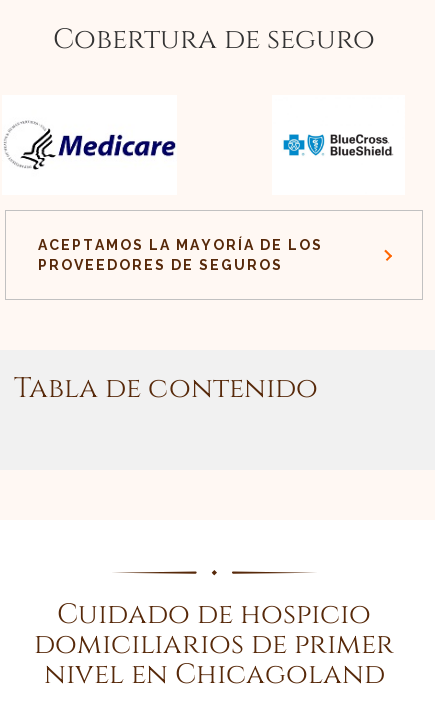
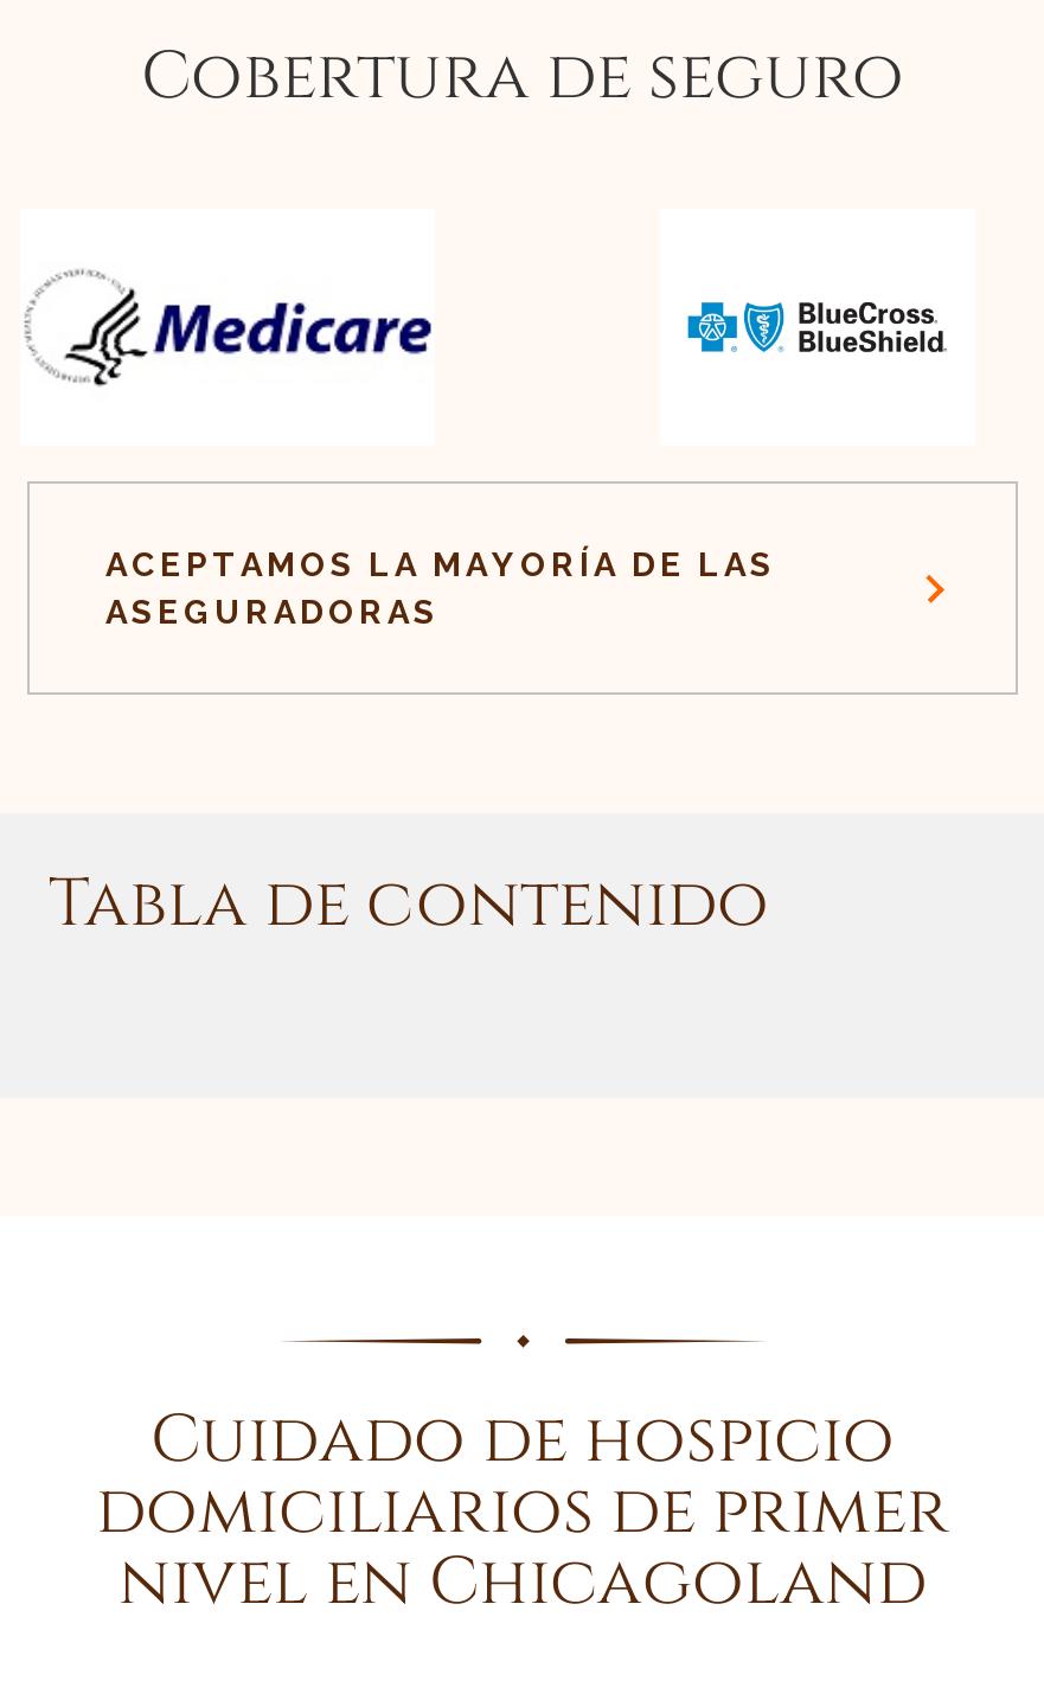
- ACEPTAMOS LA MAYORÍA DE LOS
- PROVEEDORES DE SEGUROS
+ ACEPTAMOS LA MAYORÍA DE LAS
+ ASEGURADORAS
